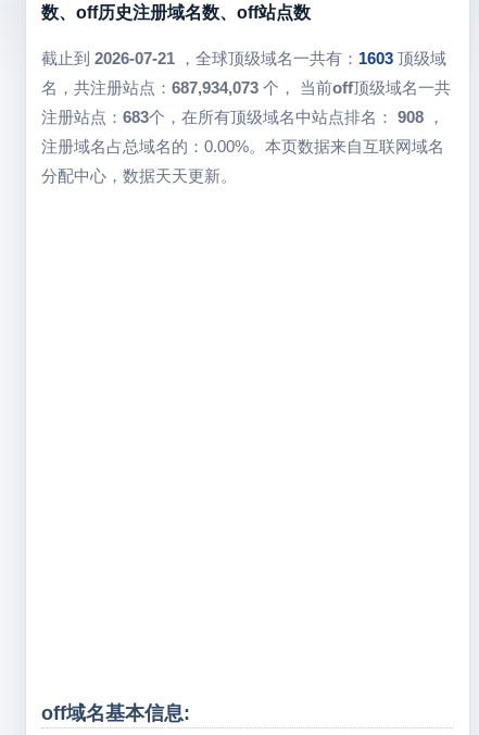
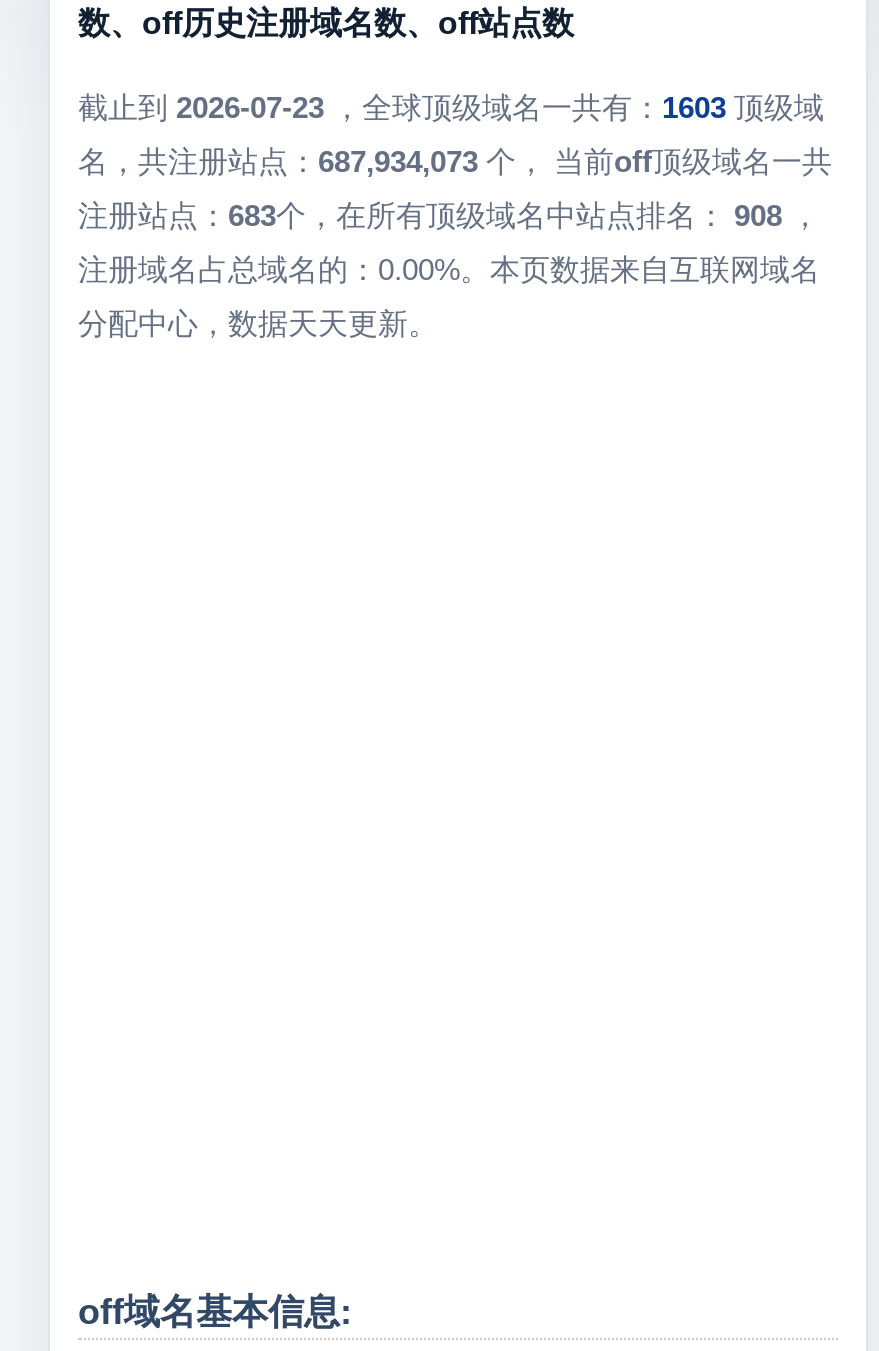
- 截止到2026-07-21，全球顶级域名一共有：1603顶级域
+ 截止到2026-07-23，全球顶级域名一共有：1603顶级域
